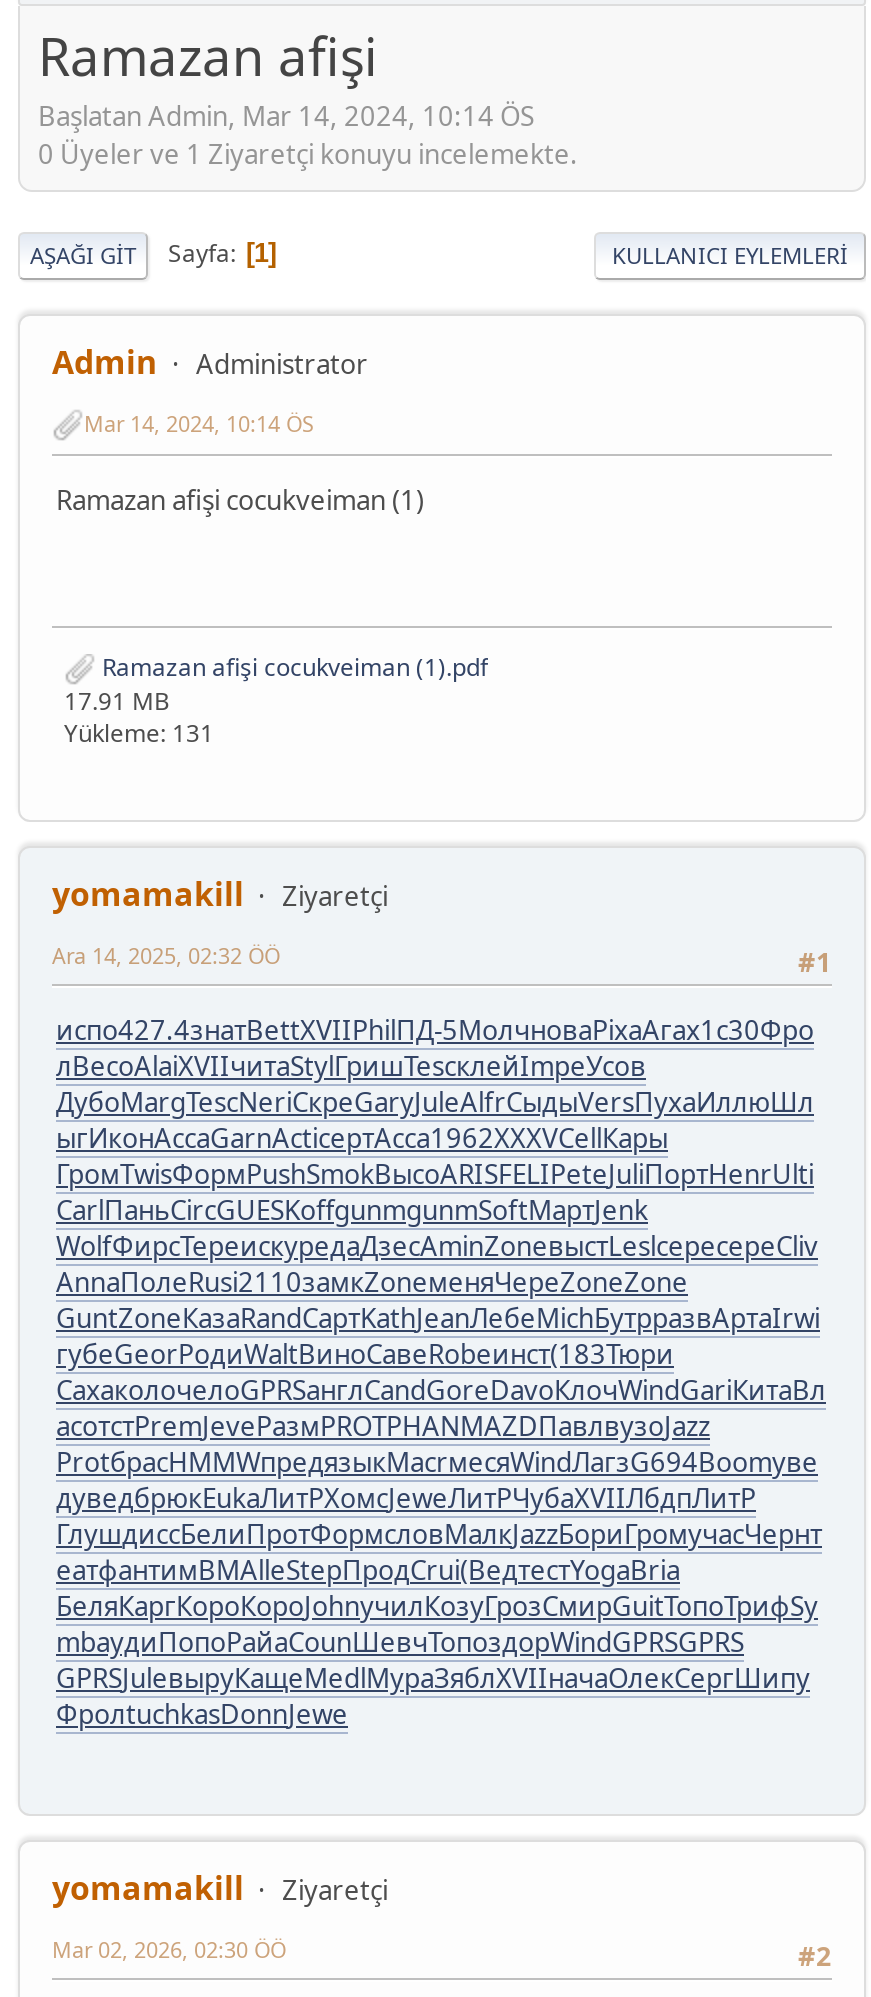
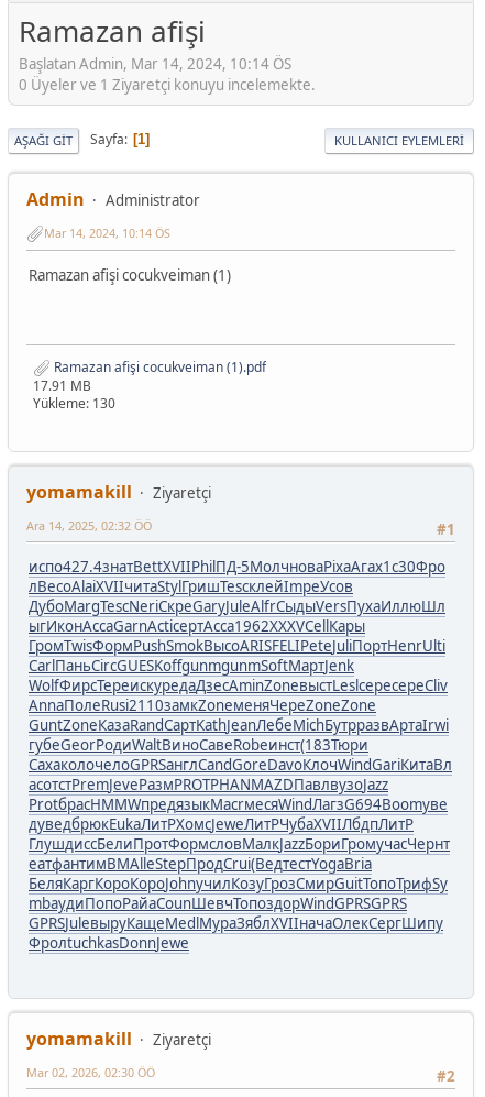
- Yükleme: 131
+ Yükleme: 130
